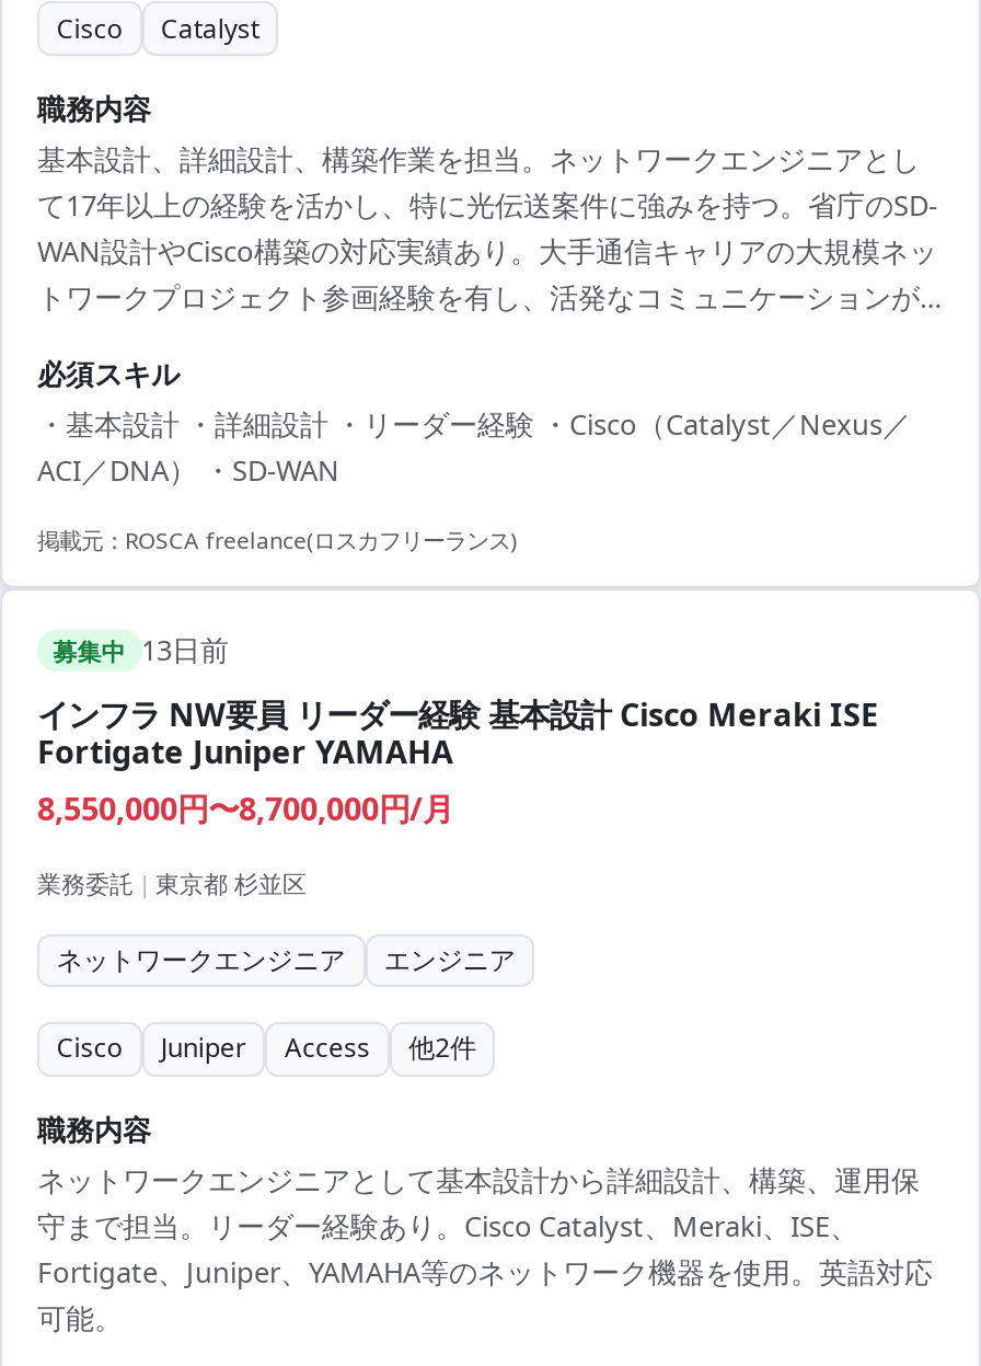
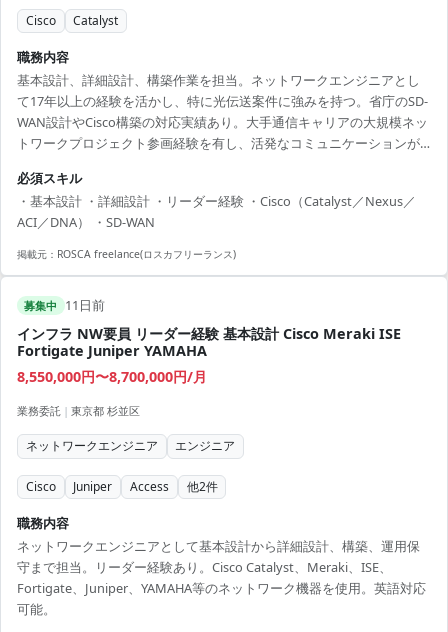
- 募集中 13日前
+ 募集中 11日前
